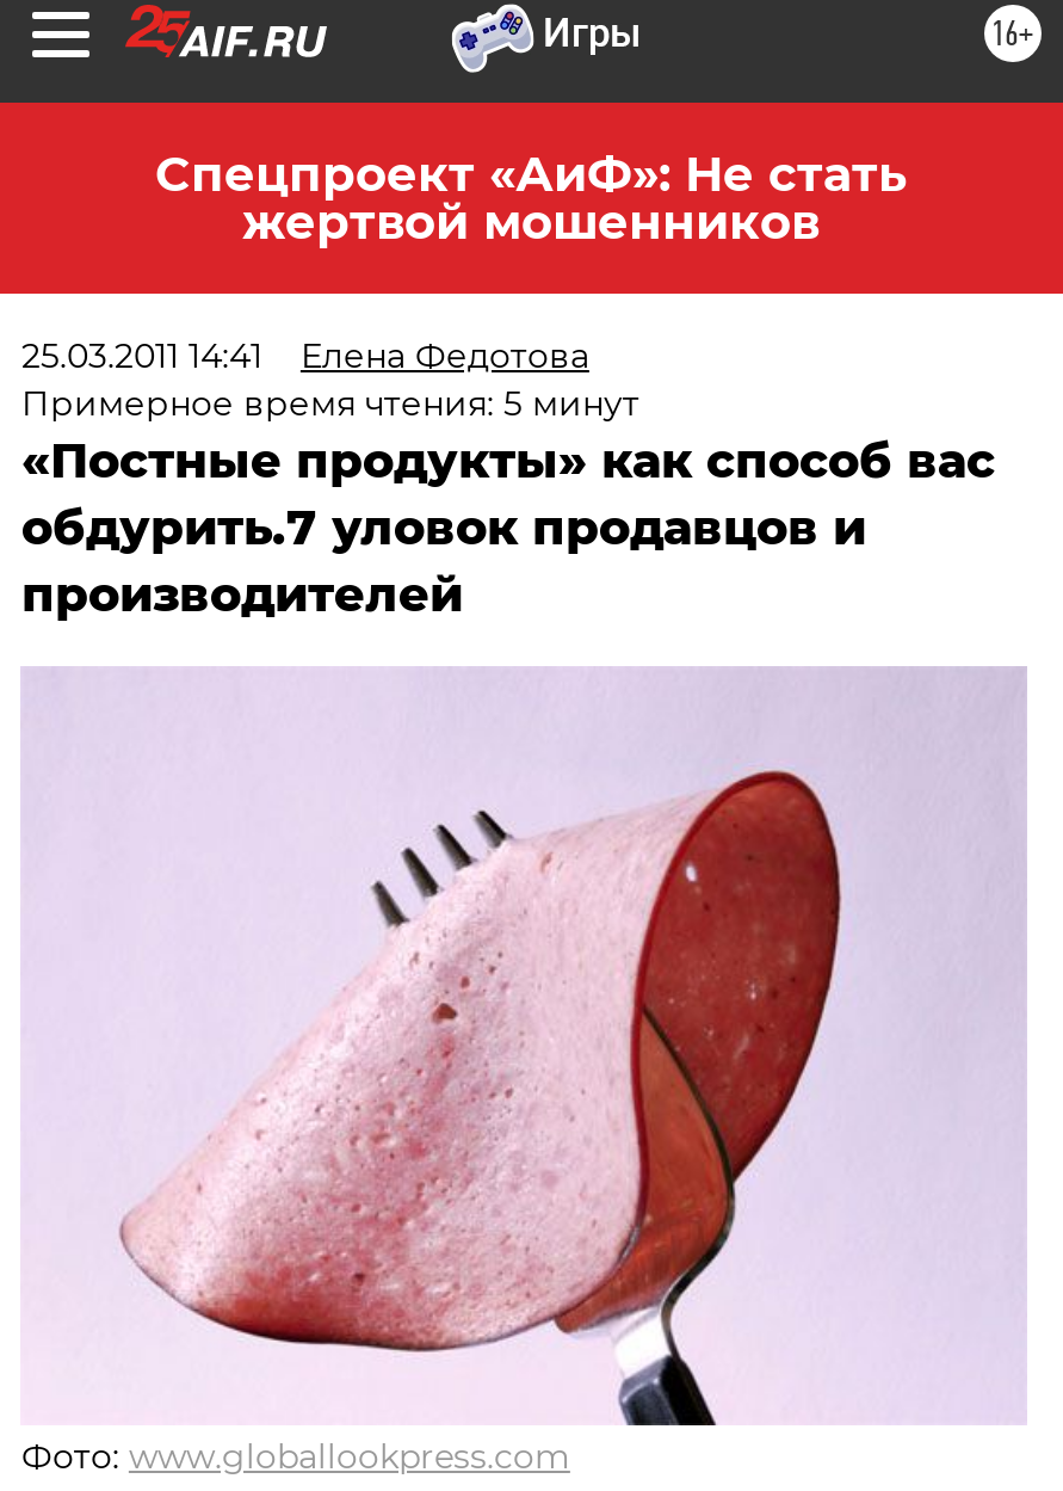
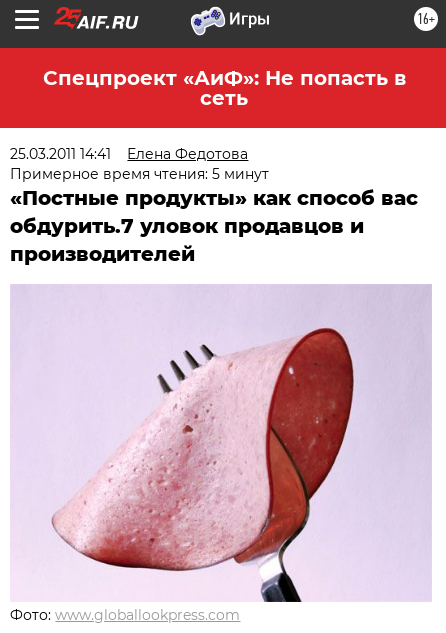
- Спецпроект «АиФ»: Не стать
- жертвой мошенников
+ Спецпроект «АиФ»: Не попасть в
+ сеть
